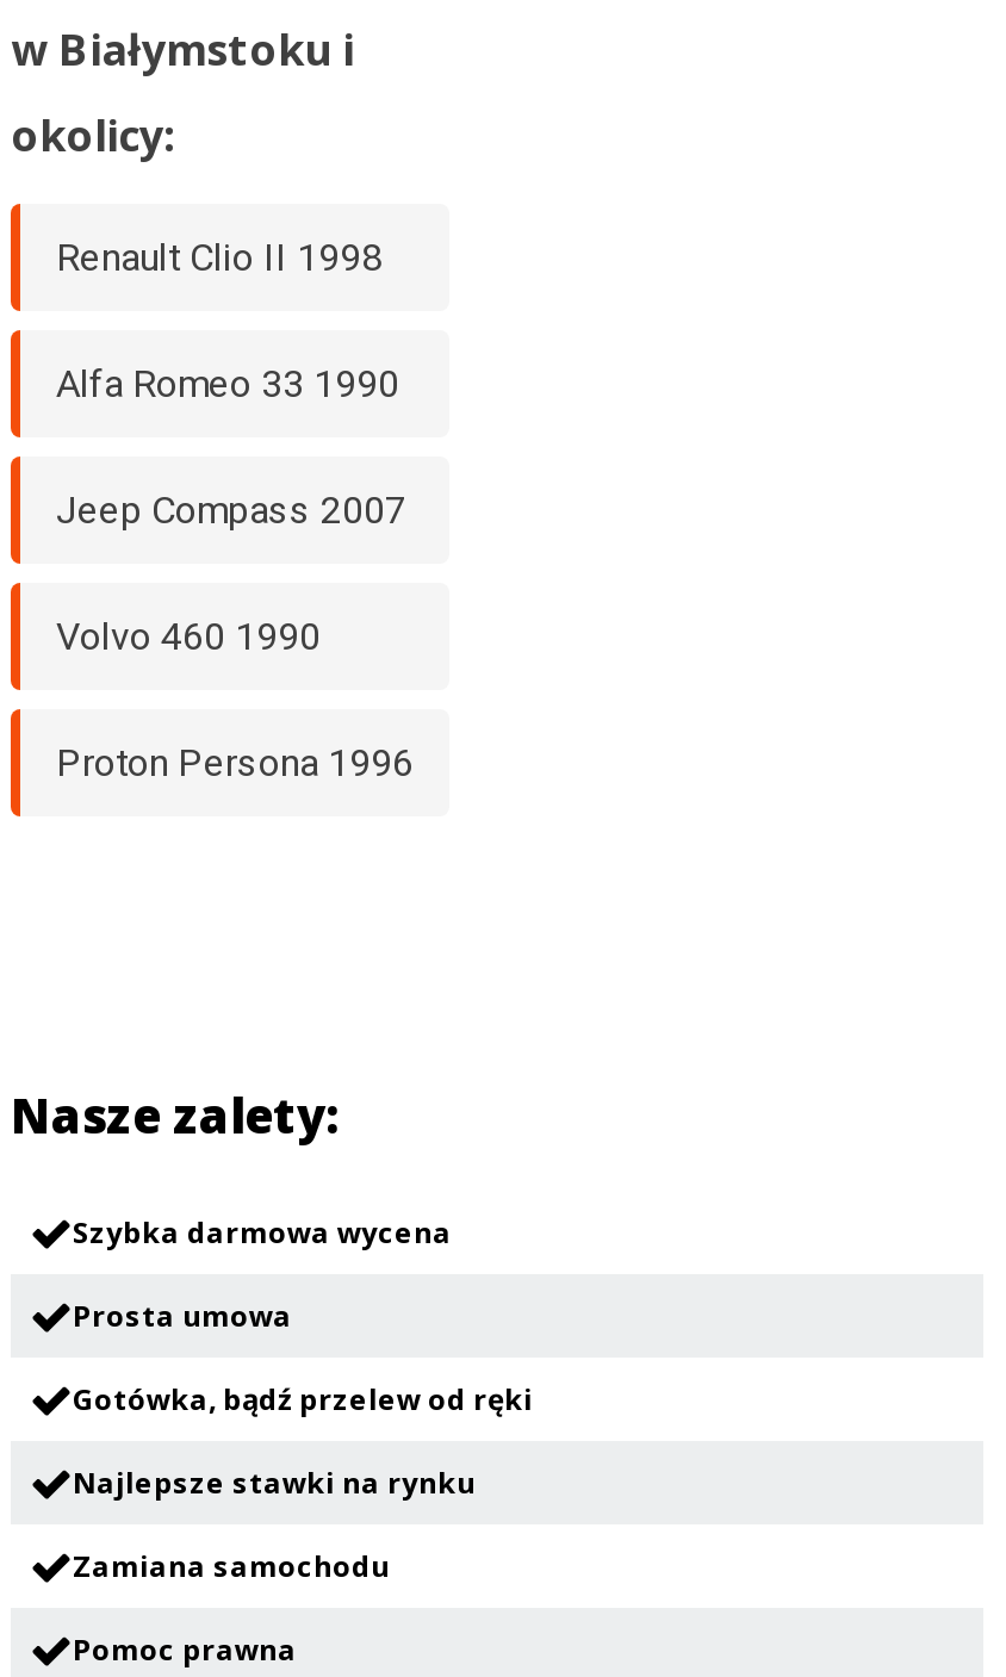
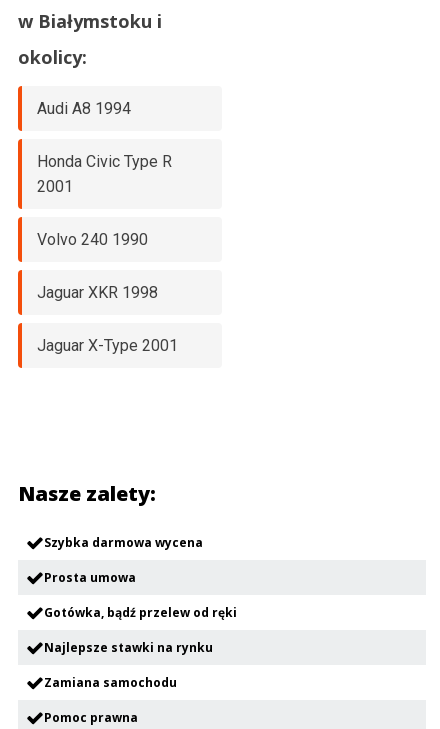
- Renault Clio II 1998
+ Audi A8 1994

- Alfa Romeo 33 1990
+ Honda Civic Type R
+ 2001

- Jeep Compass 2007
+ Volvo 240 1990

- Volvo 460 1990
+ Jaguar XKR 1998

- Proton Persona 1996
+ Jaguar X-Type 2001
